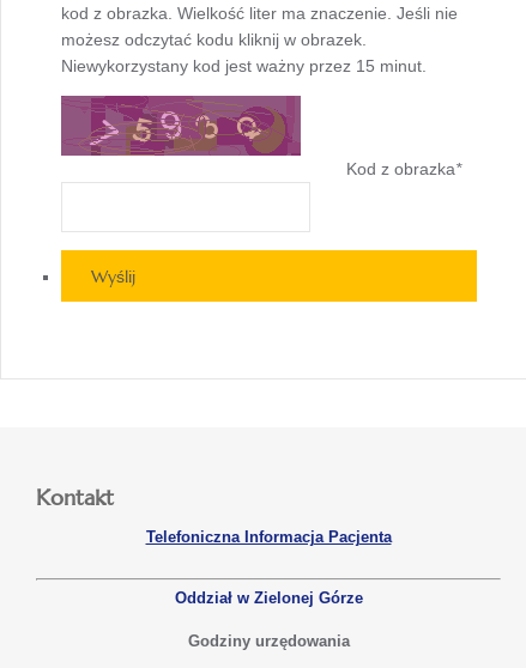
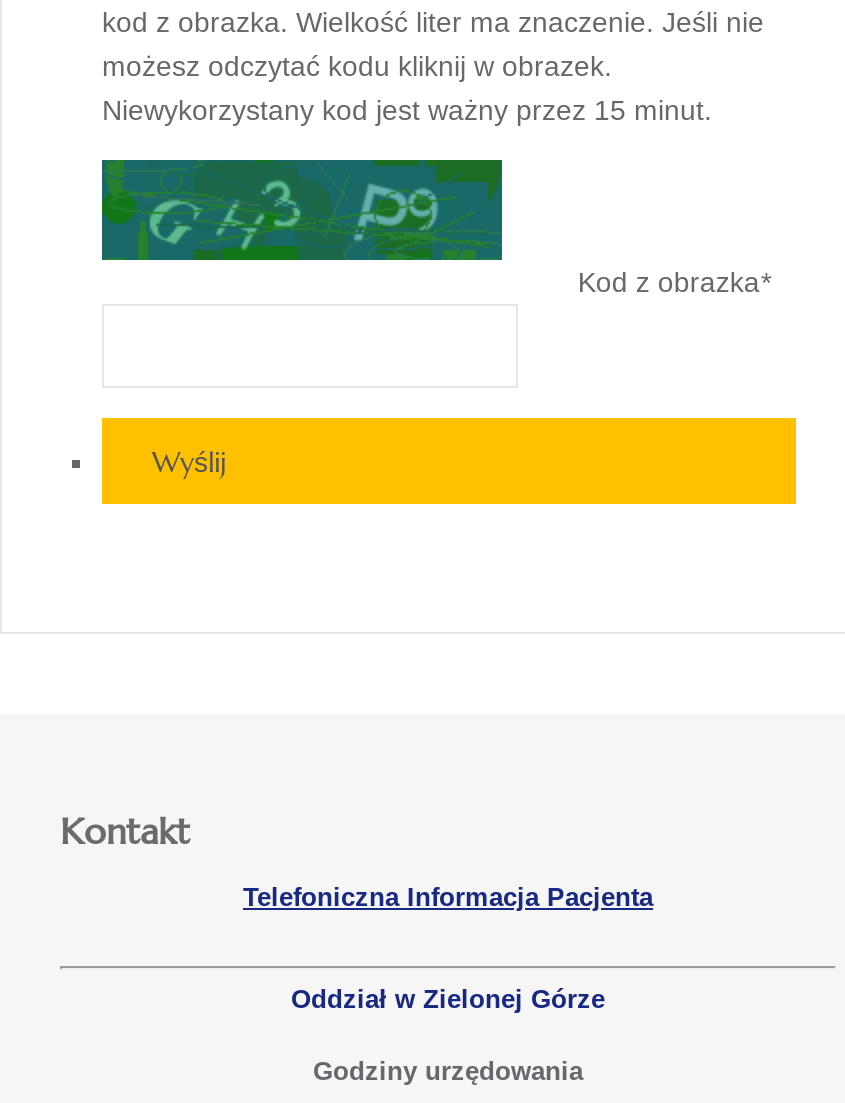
- [image]
+ [image]
